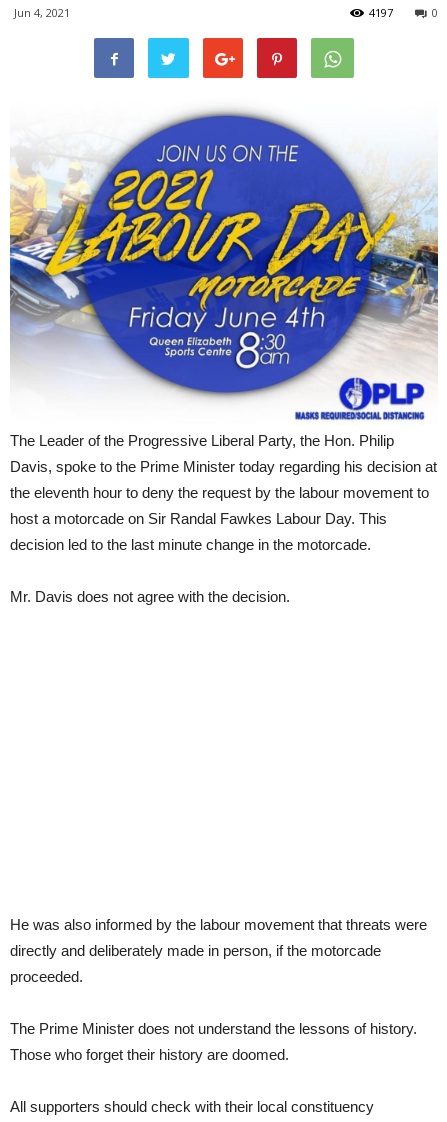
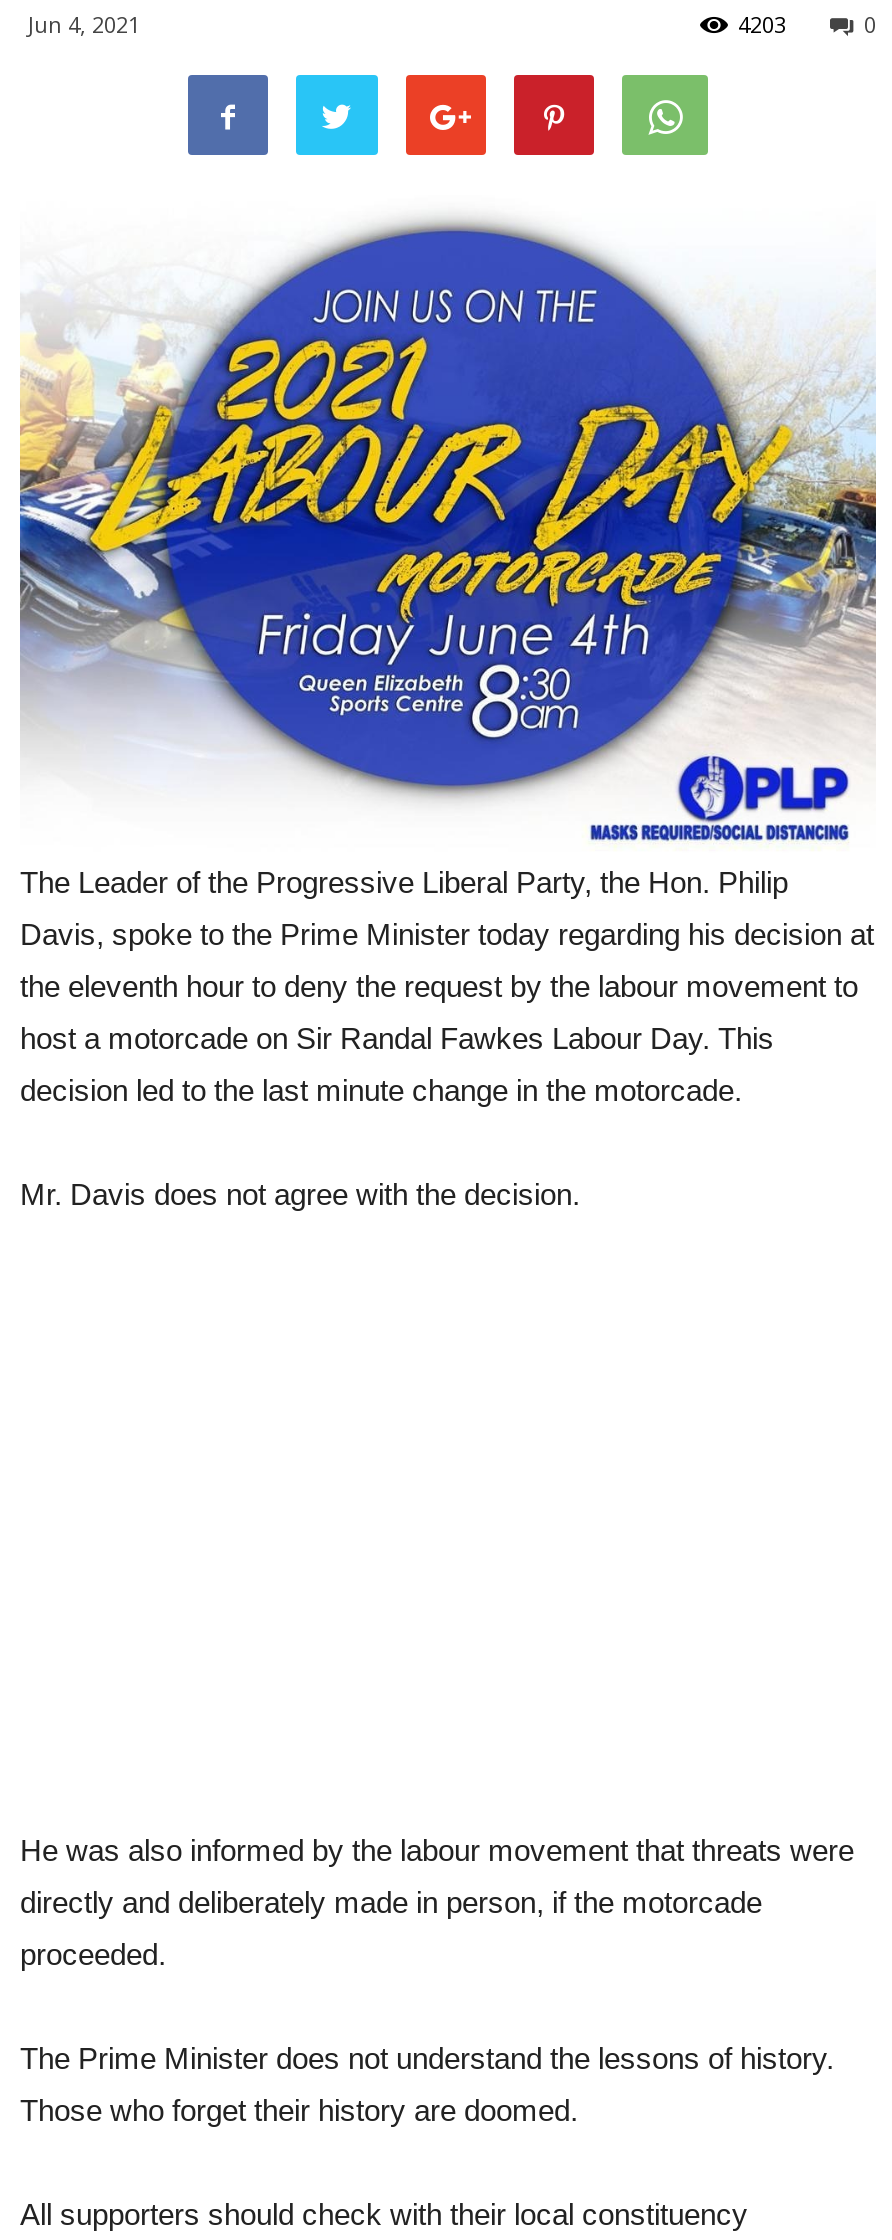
- 4197
+ 4203
